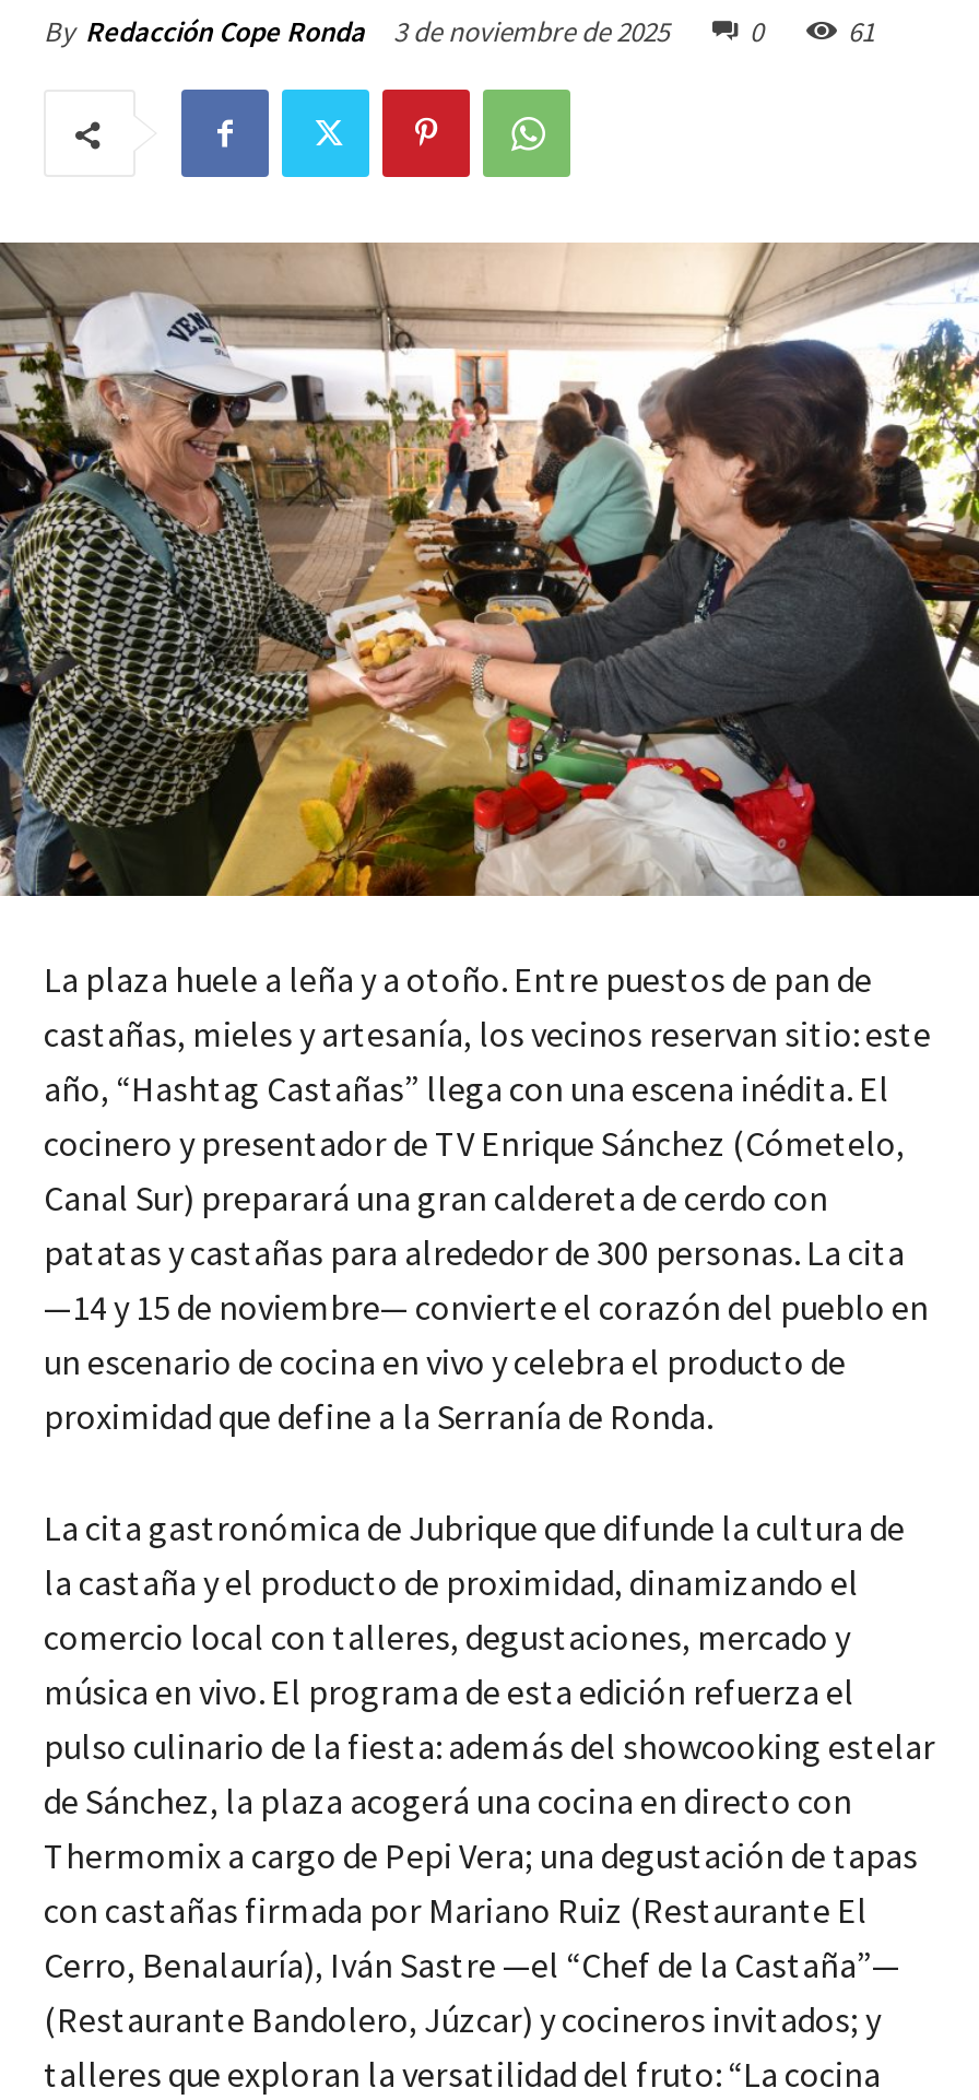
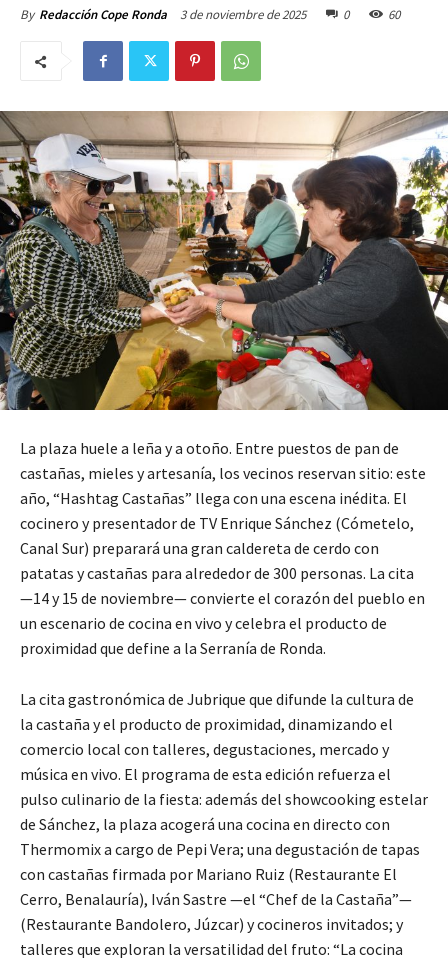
- 61
+ 60
